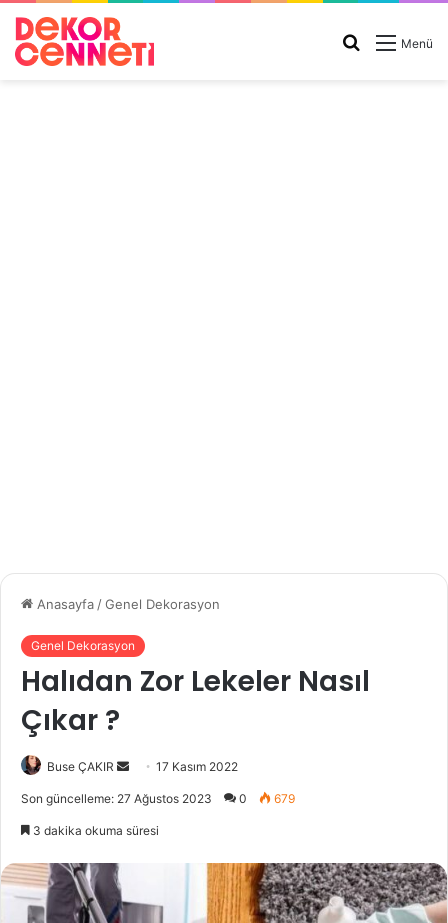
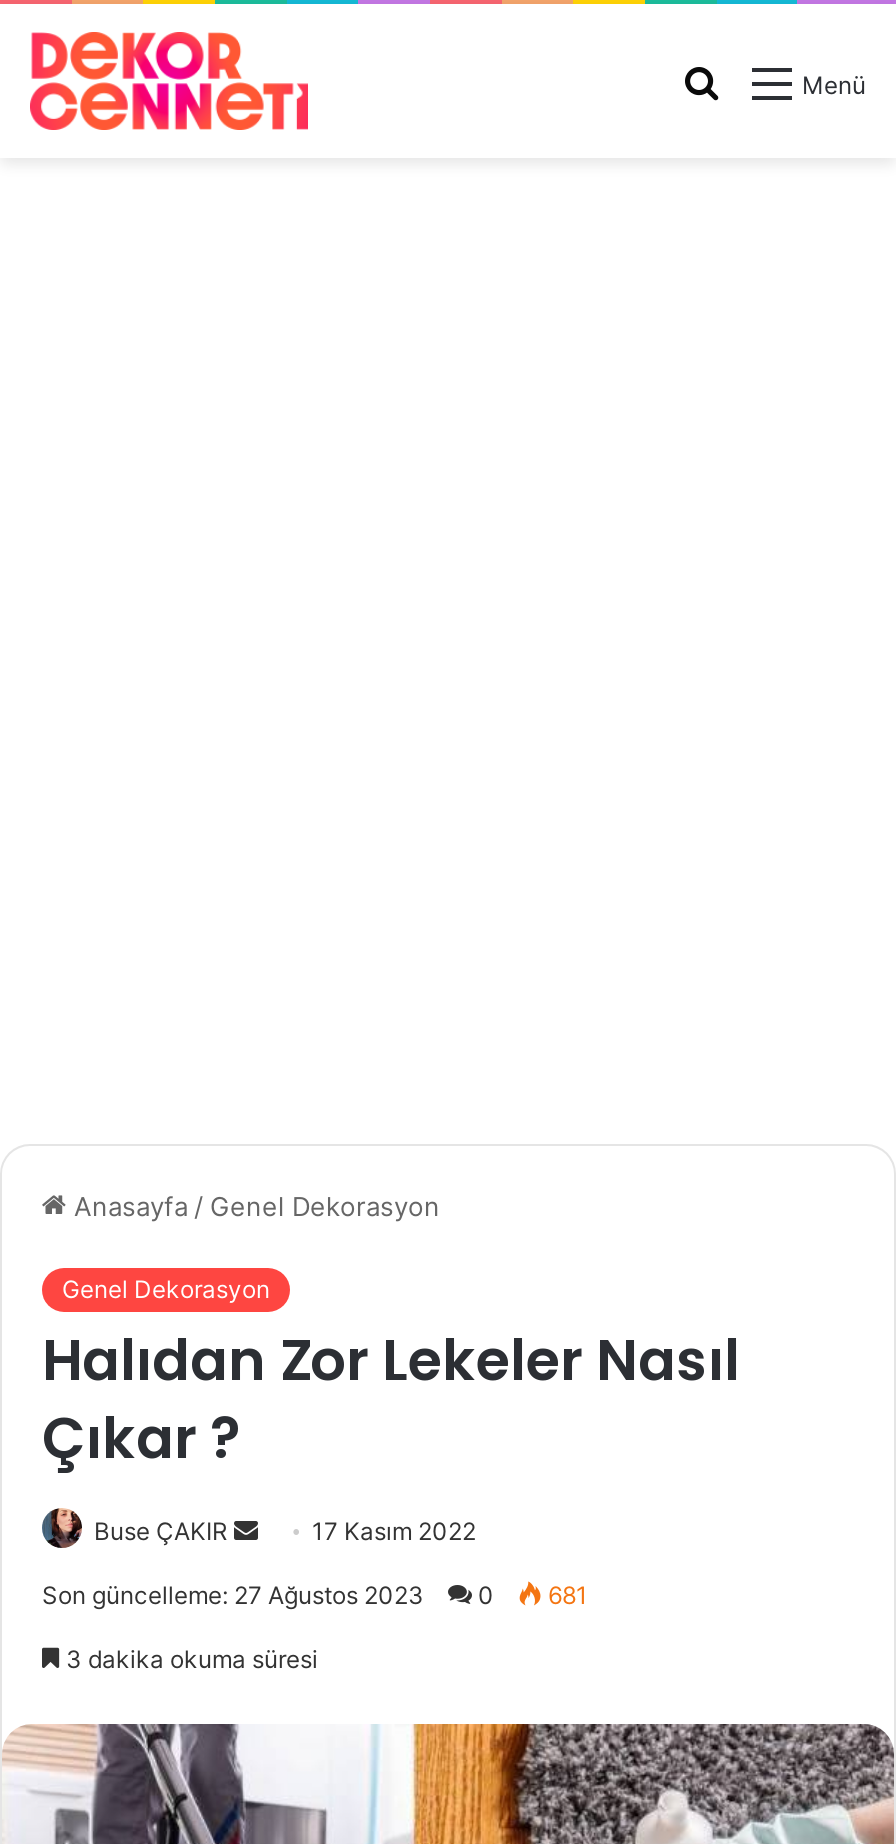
- Son güncelleme: 27 Ağustos 2023 0 679
+ Son güncelleme: 27 Ağustos 2023 0 681
